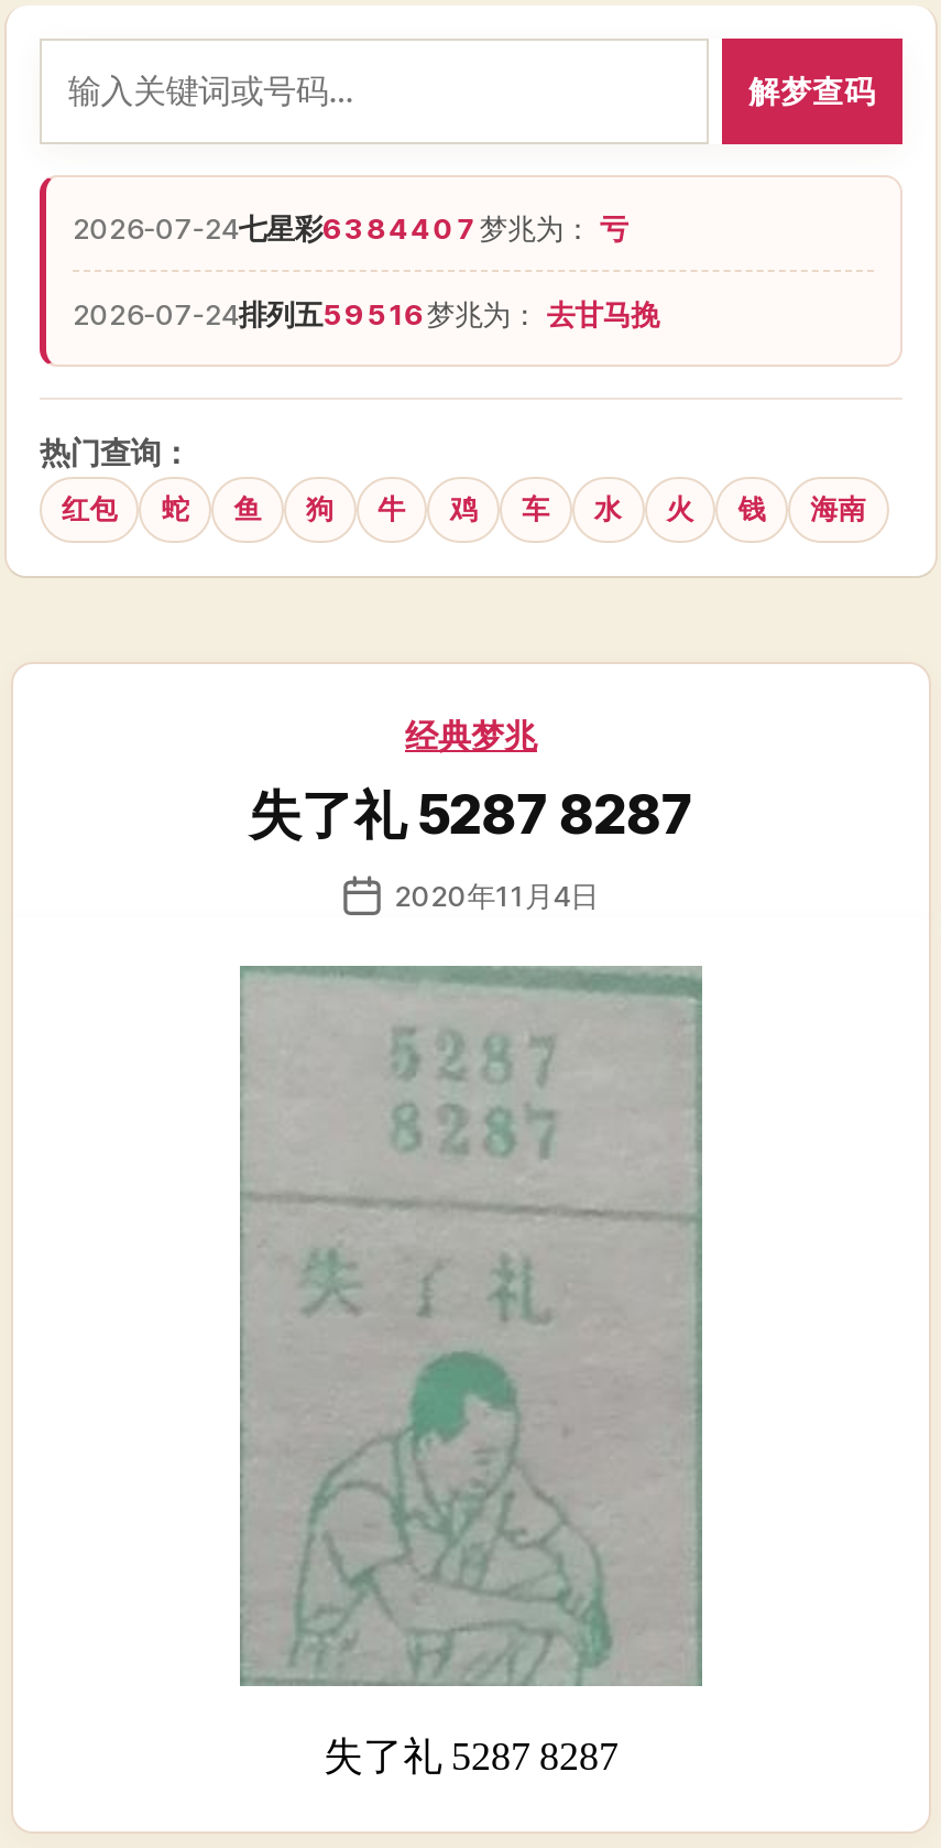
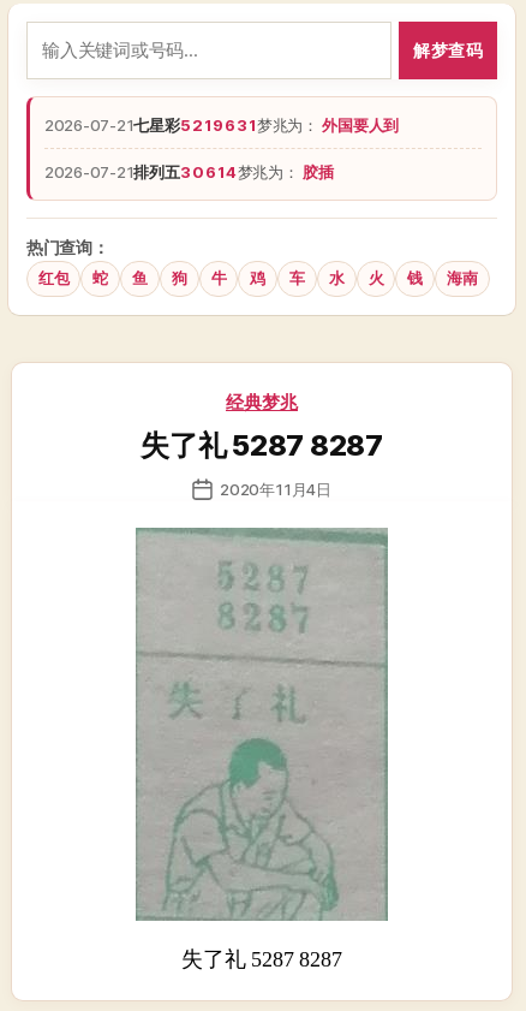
- 2026-07-24七星彩6384407梦兆为：亏
+ 2026-07-21七星彩5219631梦兆为：外国要人到

- 2026-07-24排列五59516梦兆为：去甘马挽
+ 2026-07-21排列五30614梦兆为：胶插
